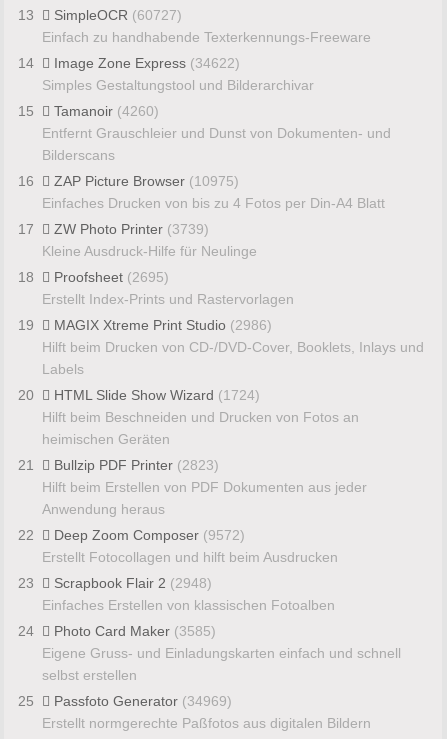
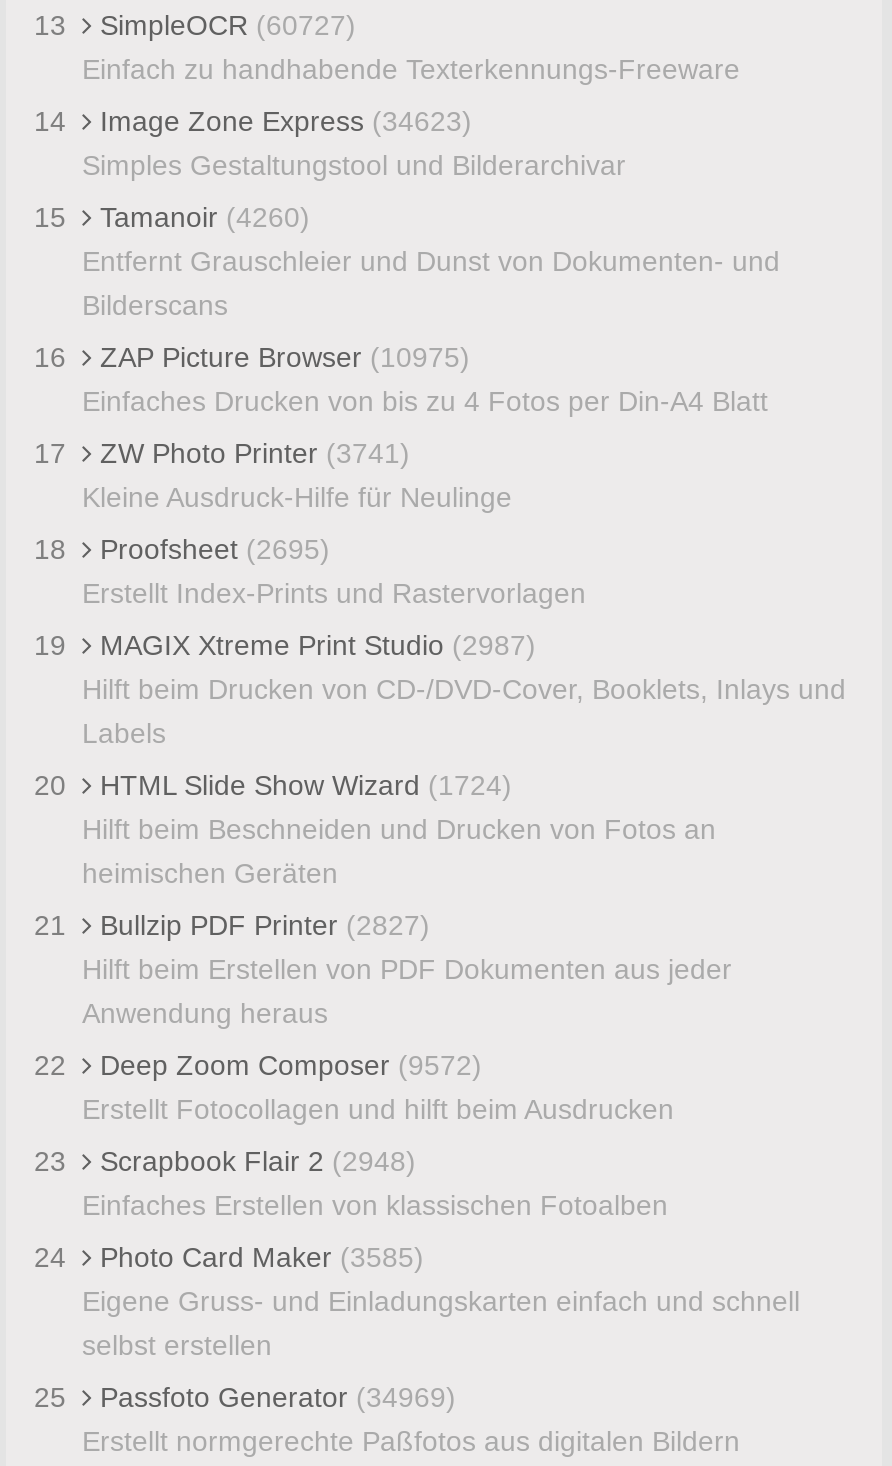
- Image Zone Express (34622)
+ Image Zone Express (34623)

- ZW Photo Printer (3739)
+ ZW Photo Printer (3741)

- MAGIX Xtreme Print Studio (2986)
+ MAGIX Xtreme Print Studio (2987)

- Bullzip PDF Printer (2823)
+ Bullzip PDF Printer (2827)
